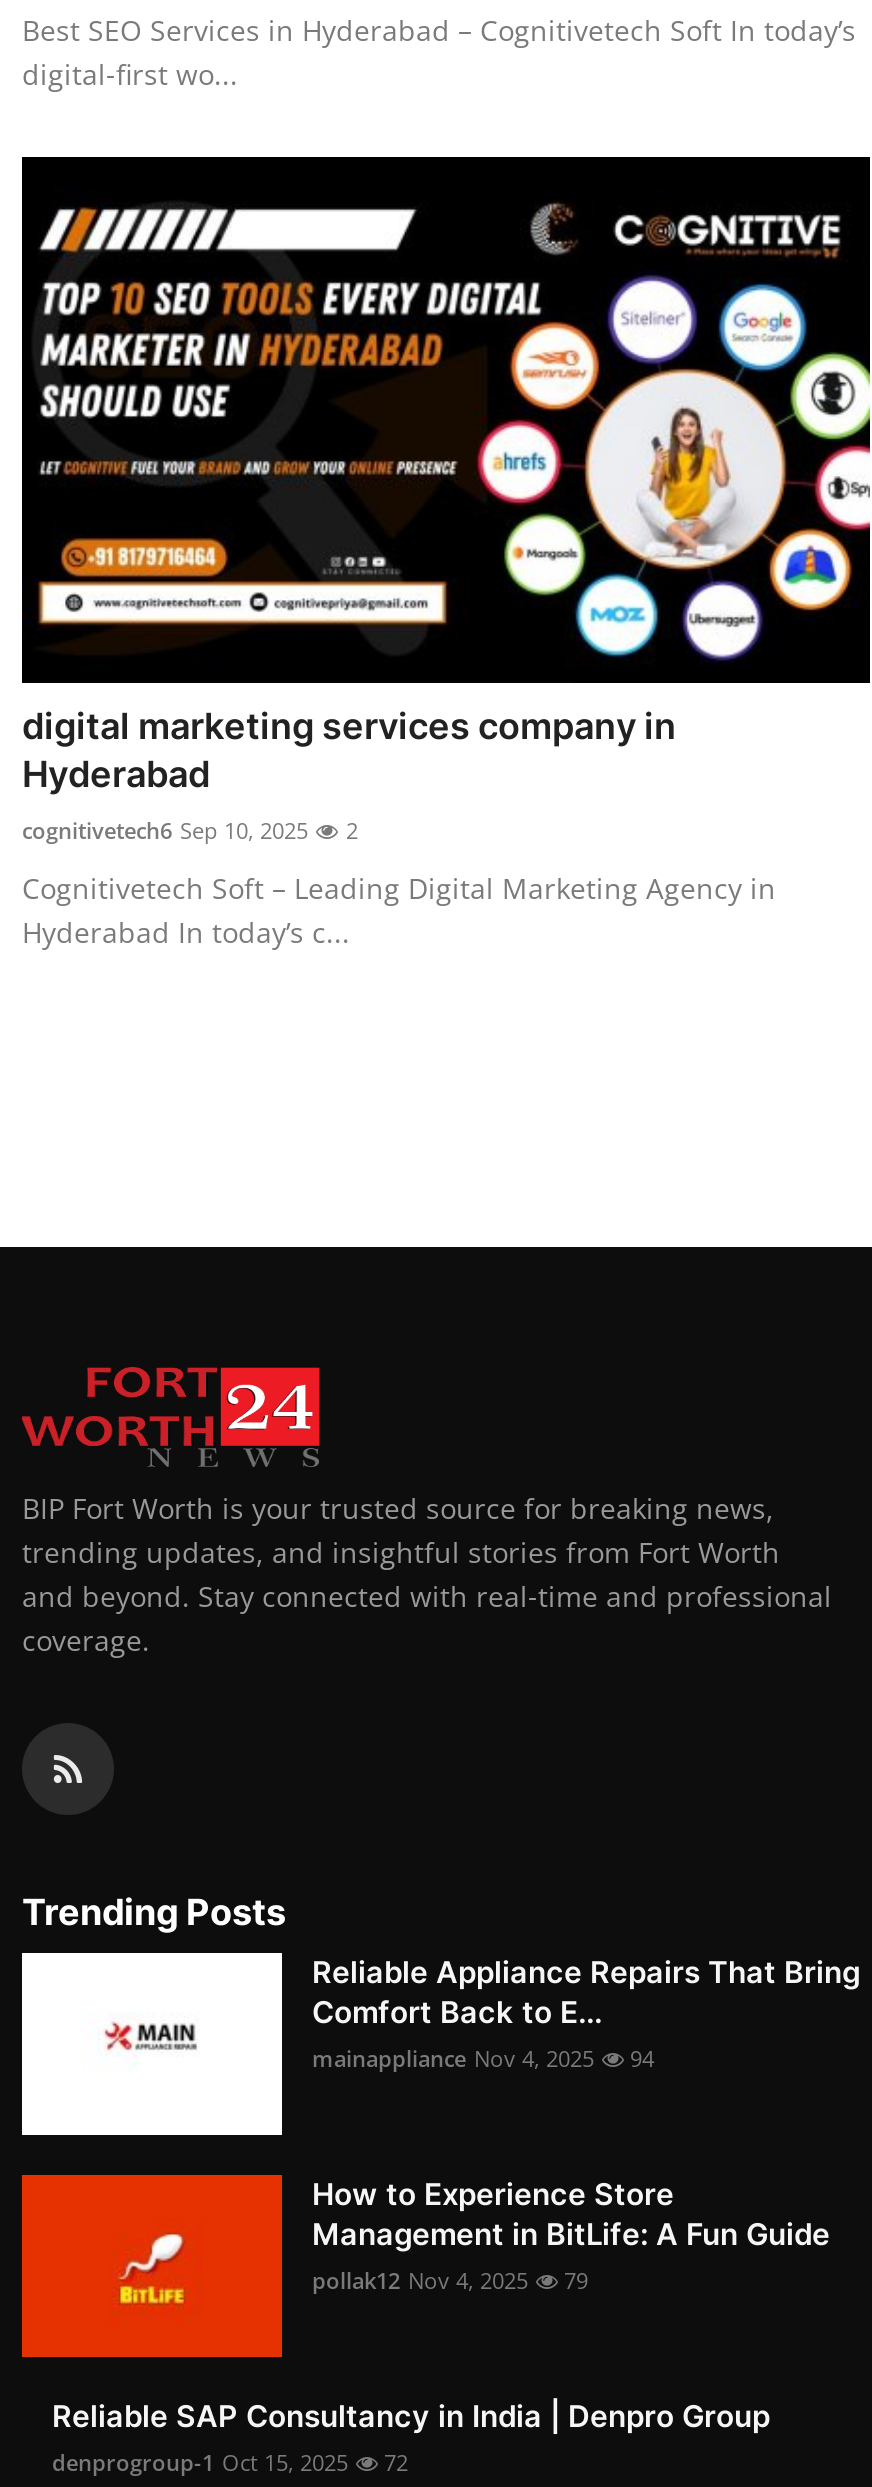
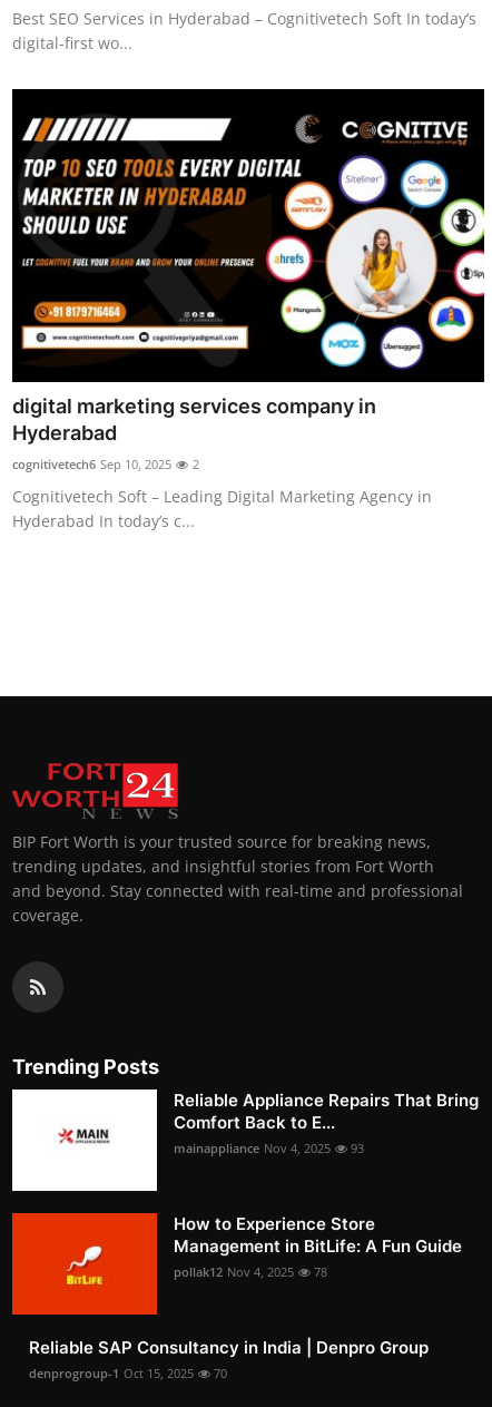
- mainappliance Nov 4, 2025 94
+ mainappliance Nov 4, 2025 93

- pollak12 Nov 4, 2025 79
+ pollak12 Nov 4, 2025 78

- denprogroup-1 Oct 15, 2025 72
+ denprogroup-1 Oct 15, 2025 70
